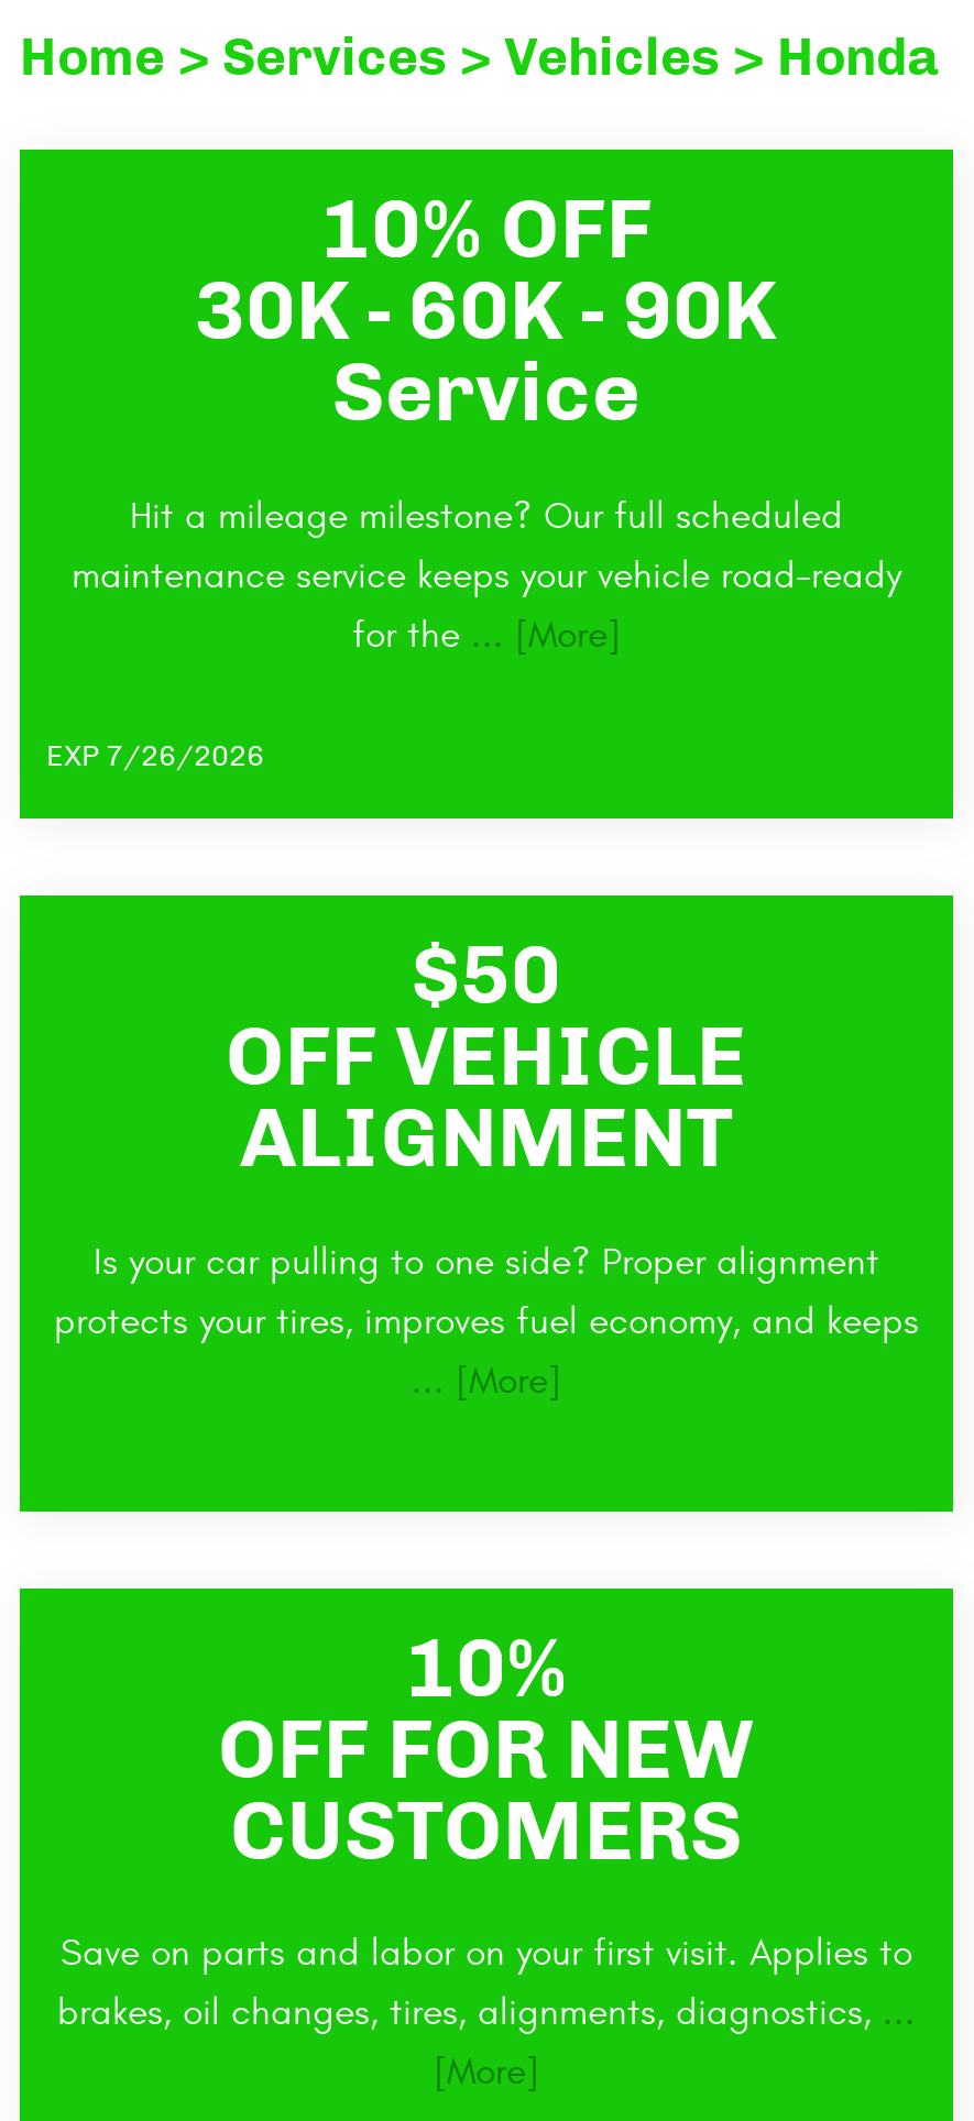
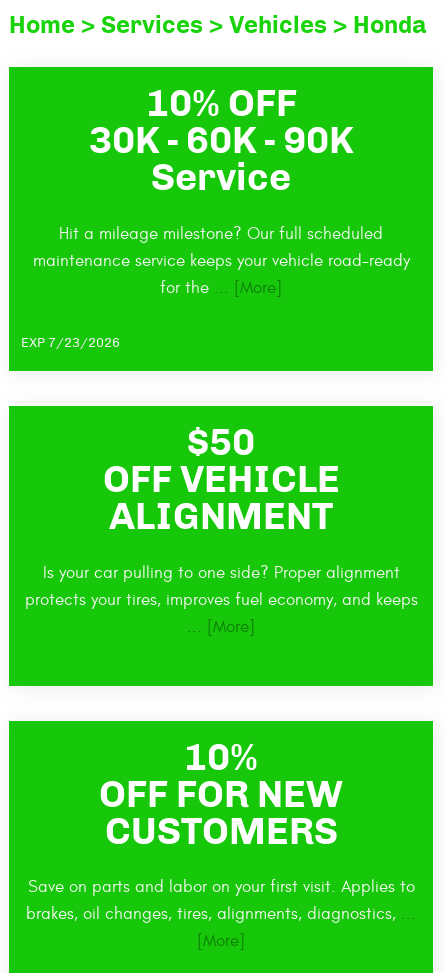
- EXP 7/26/2026
+ EXP 7/23/2026
